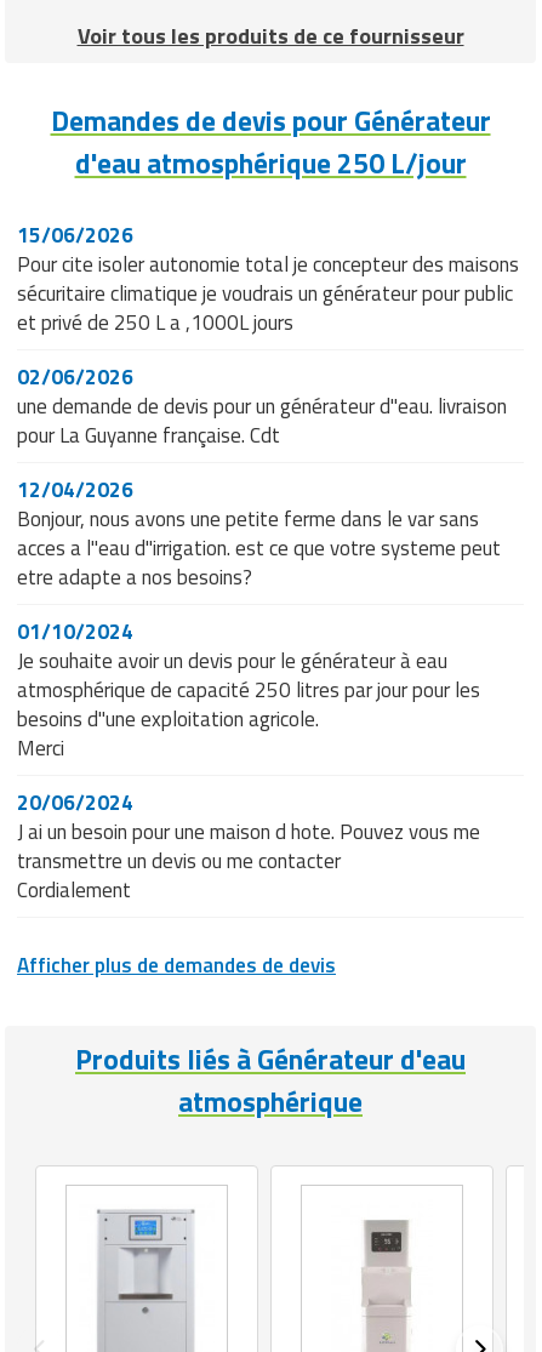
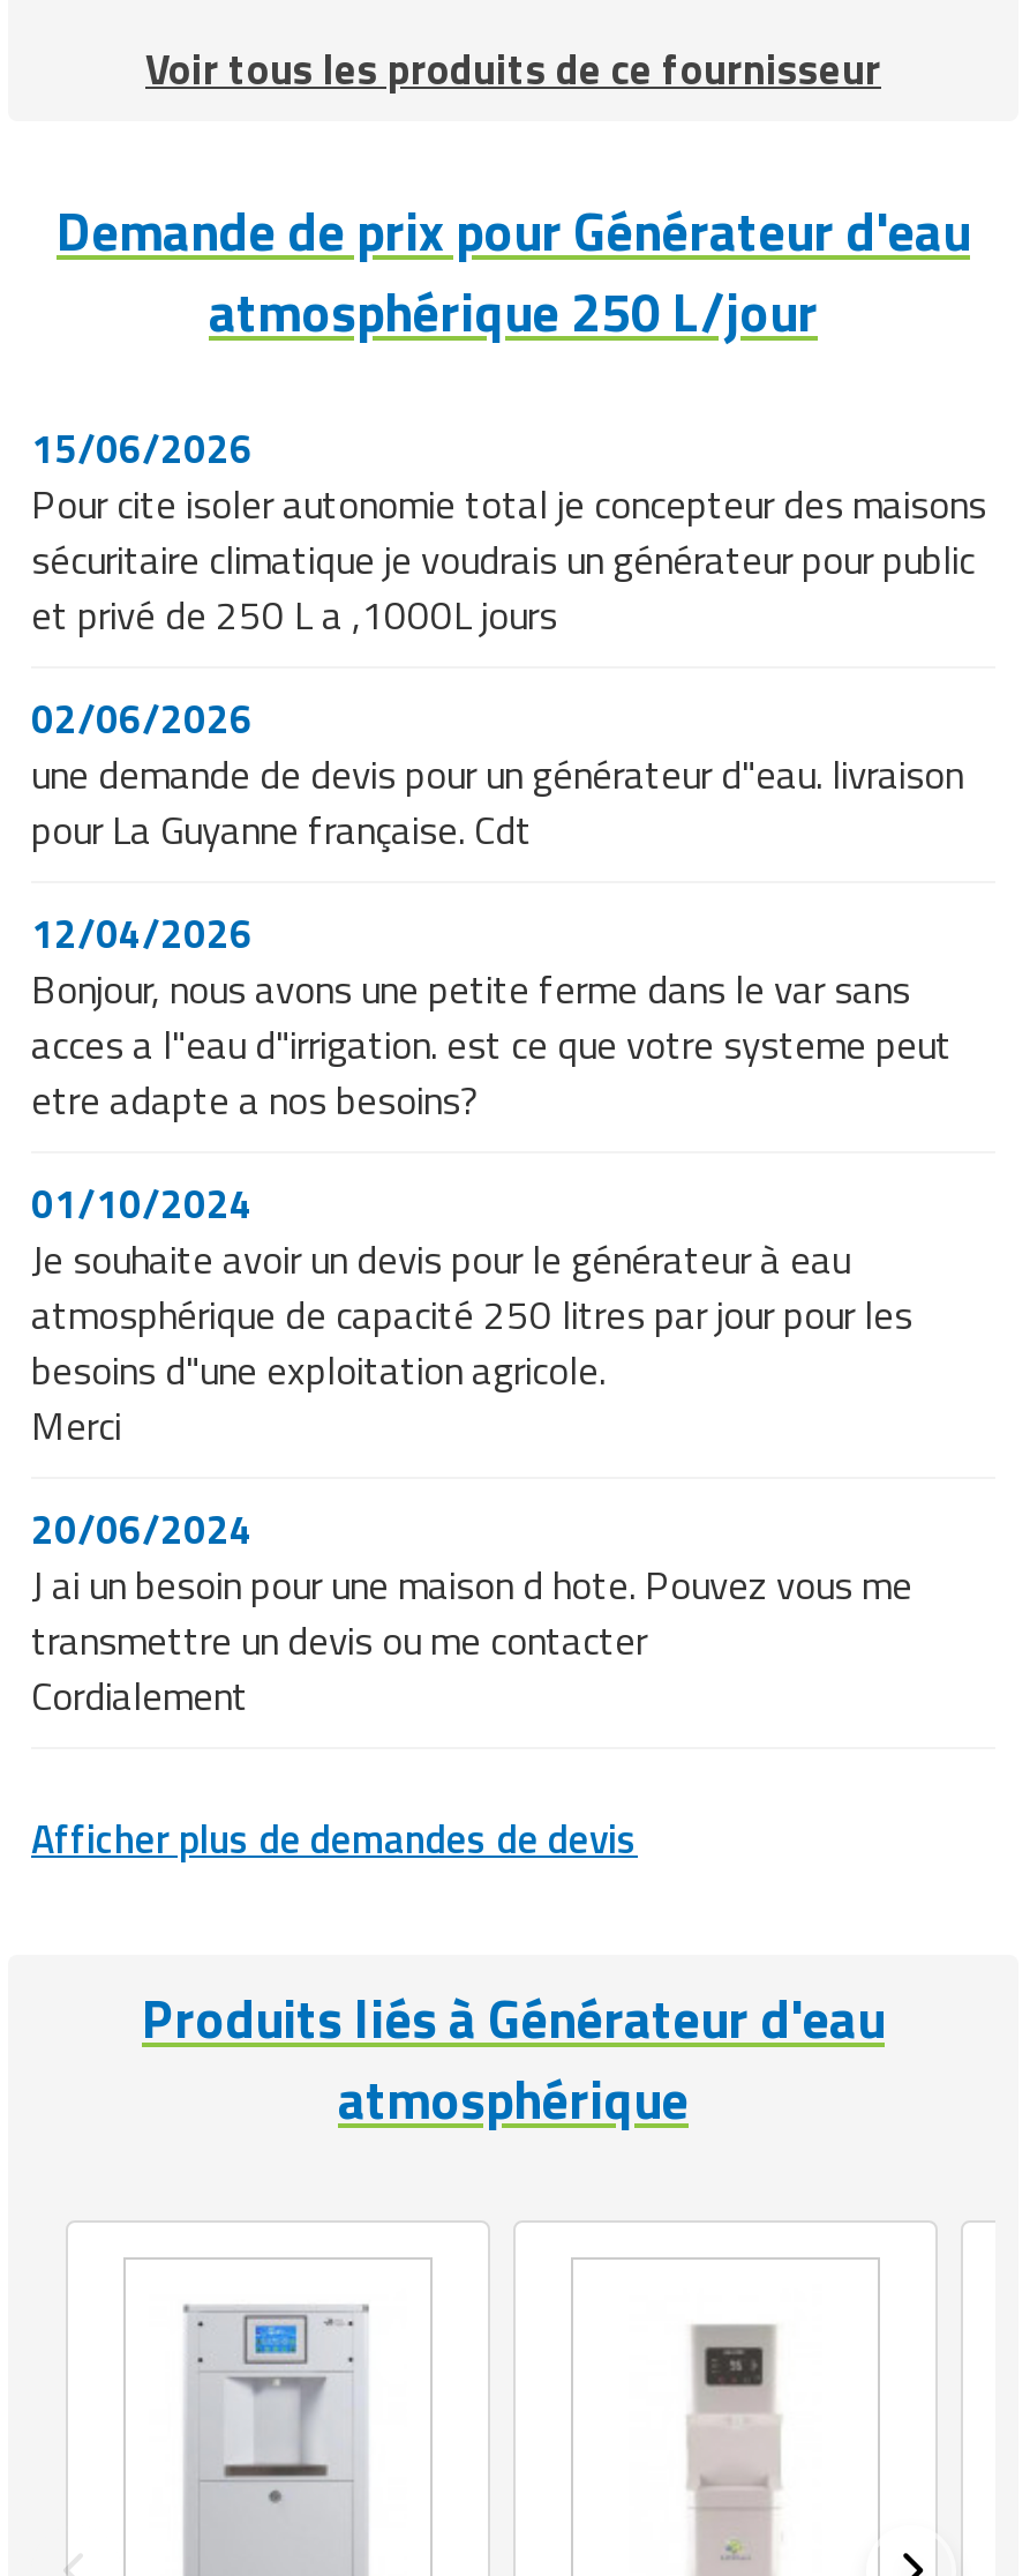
- Demandes de devis pour Générateur
- d'eau atmosphérique 250 L/jour
+ Demande de prix pour Générateur d'eau
+ atmosphérique 250 L/jour
